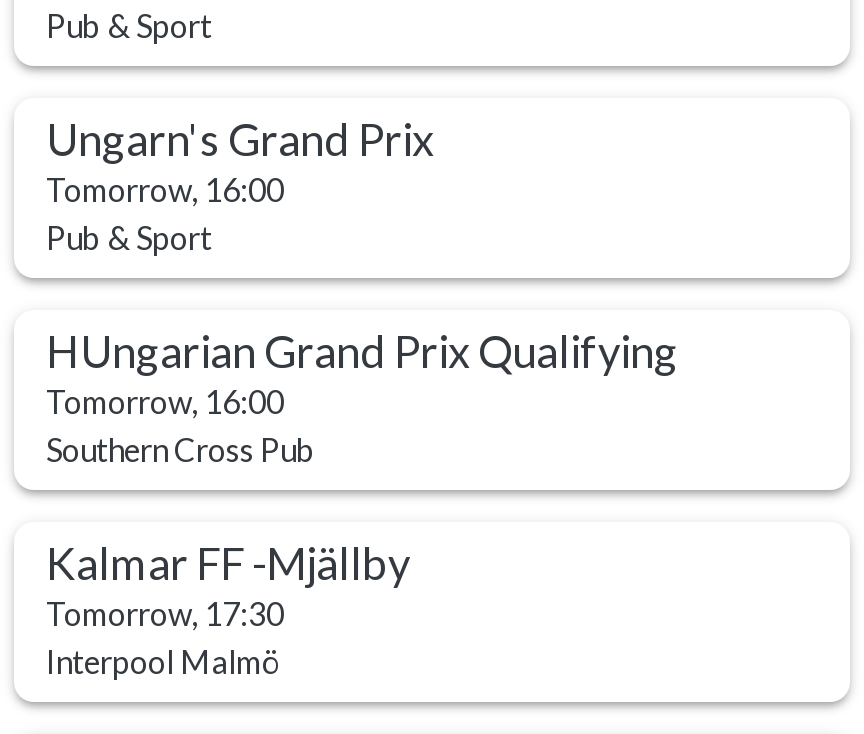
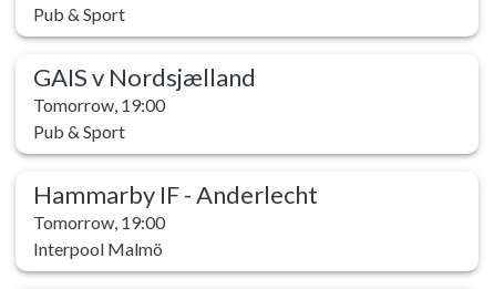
- Ungarn's Grand Prix
- Tomorrow, 16:00
+ GAIS v Nordsjælland
+ Tomorrow, 19:00

- HUngarian Grand Prix Qualifying
- Tomorrow, 16:00
- Southern Cross Pub
- Kalmar FF -Mjällby
- Tomorrow, 17:30
+ Hammarby IF - Anderlecht
+ Tomorrow, 19:00
